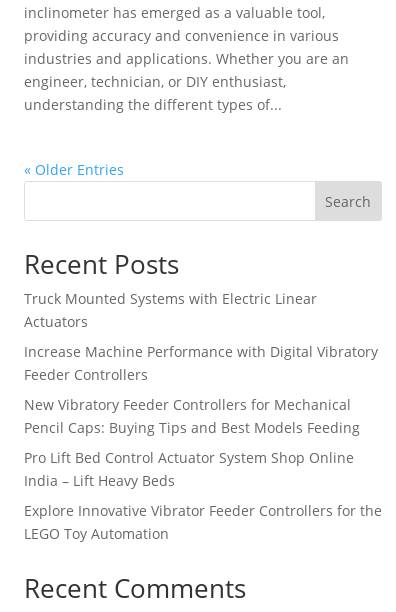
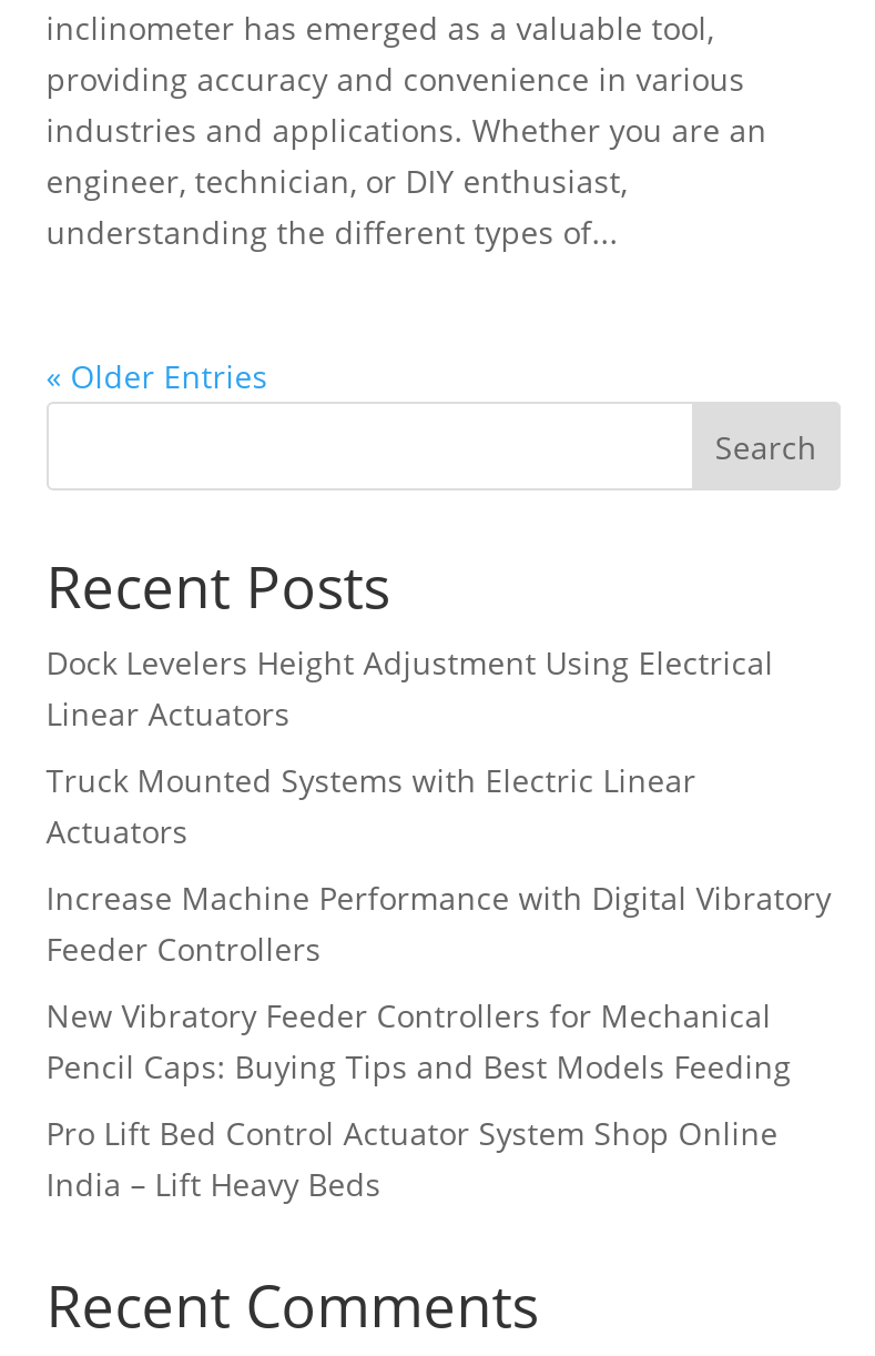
+ Dock Levelers Height Adjustment Using Electrical
+ Linear Actuators

moved down: Truck Mounted Systems with Electric Linear | Actuators | Increase Machine Performance with Digital Vibratory | Feeder Controllers | New Vibratory Feeder Controllers for Mechanical | Pencil Caps: Buying Tips and Best Models Feeding | Pro Lift Bed Control Actuator System Shop Online | India – Lift Heavy Beds

- Explore Innovative Vibrator Feeder Controllers for the
- LEGO Toy Automation
